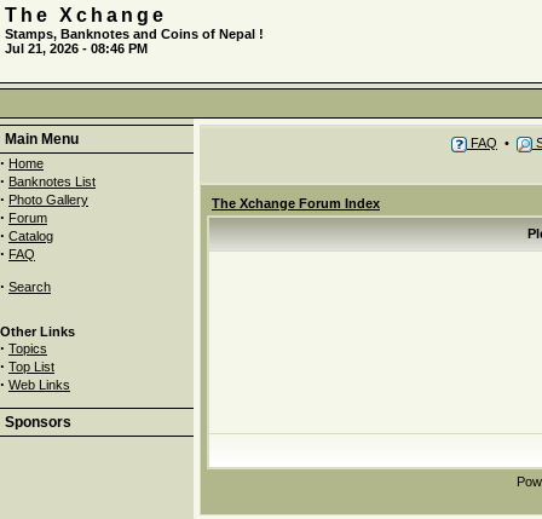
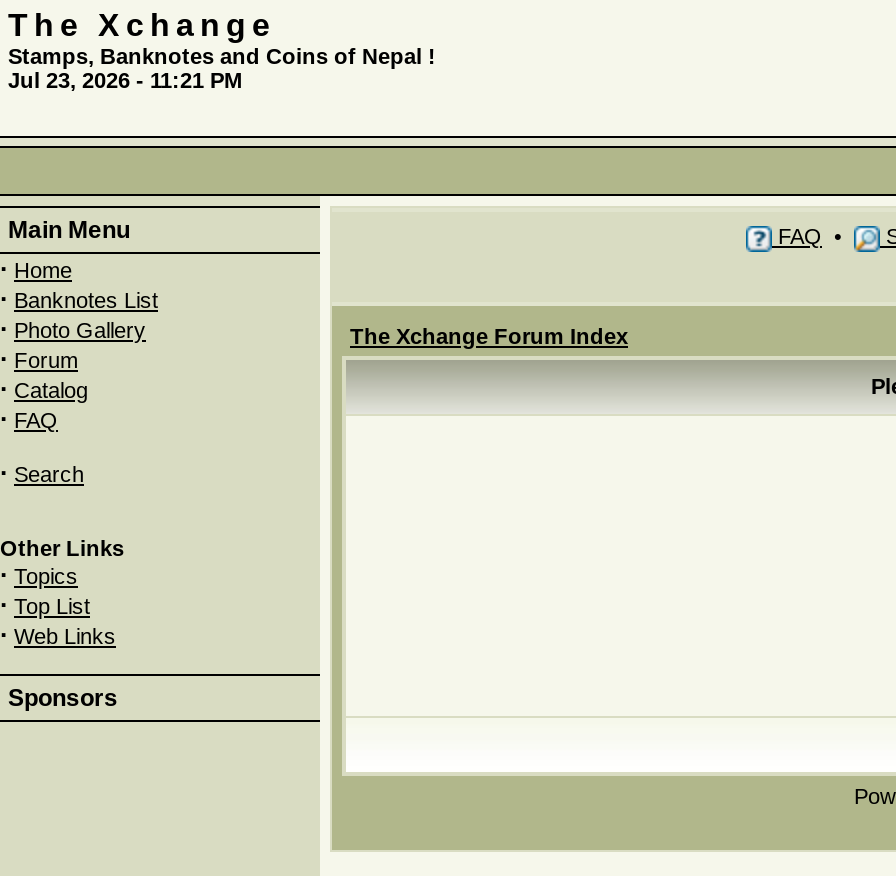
- Jul 21, 2026 - 08:46 PM
+ Jul 23, 2026 - 11:21 PM
